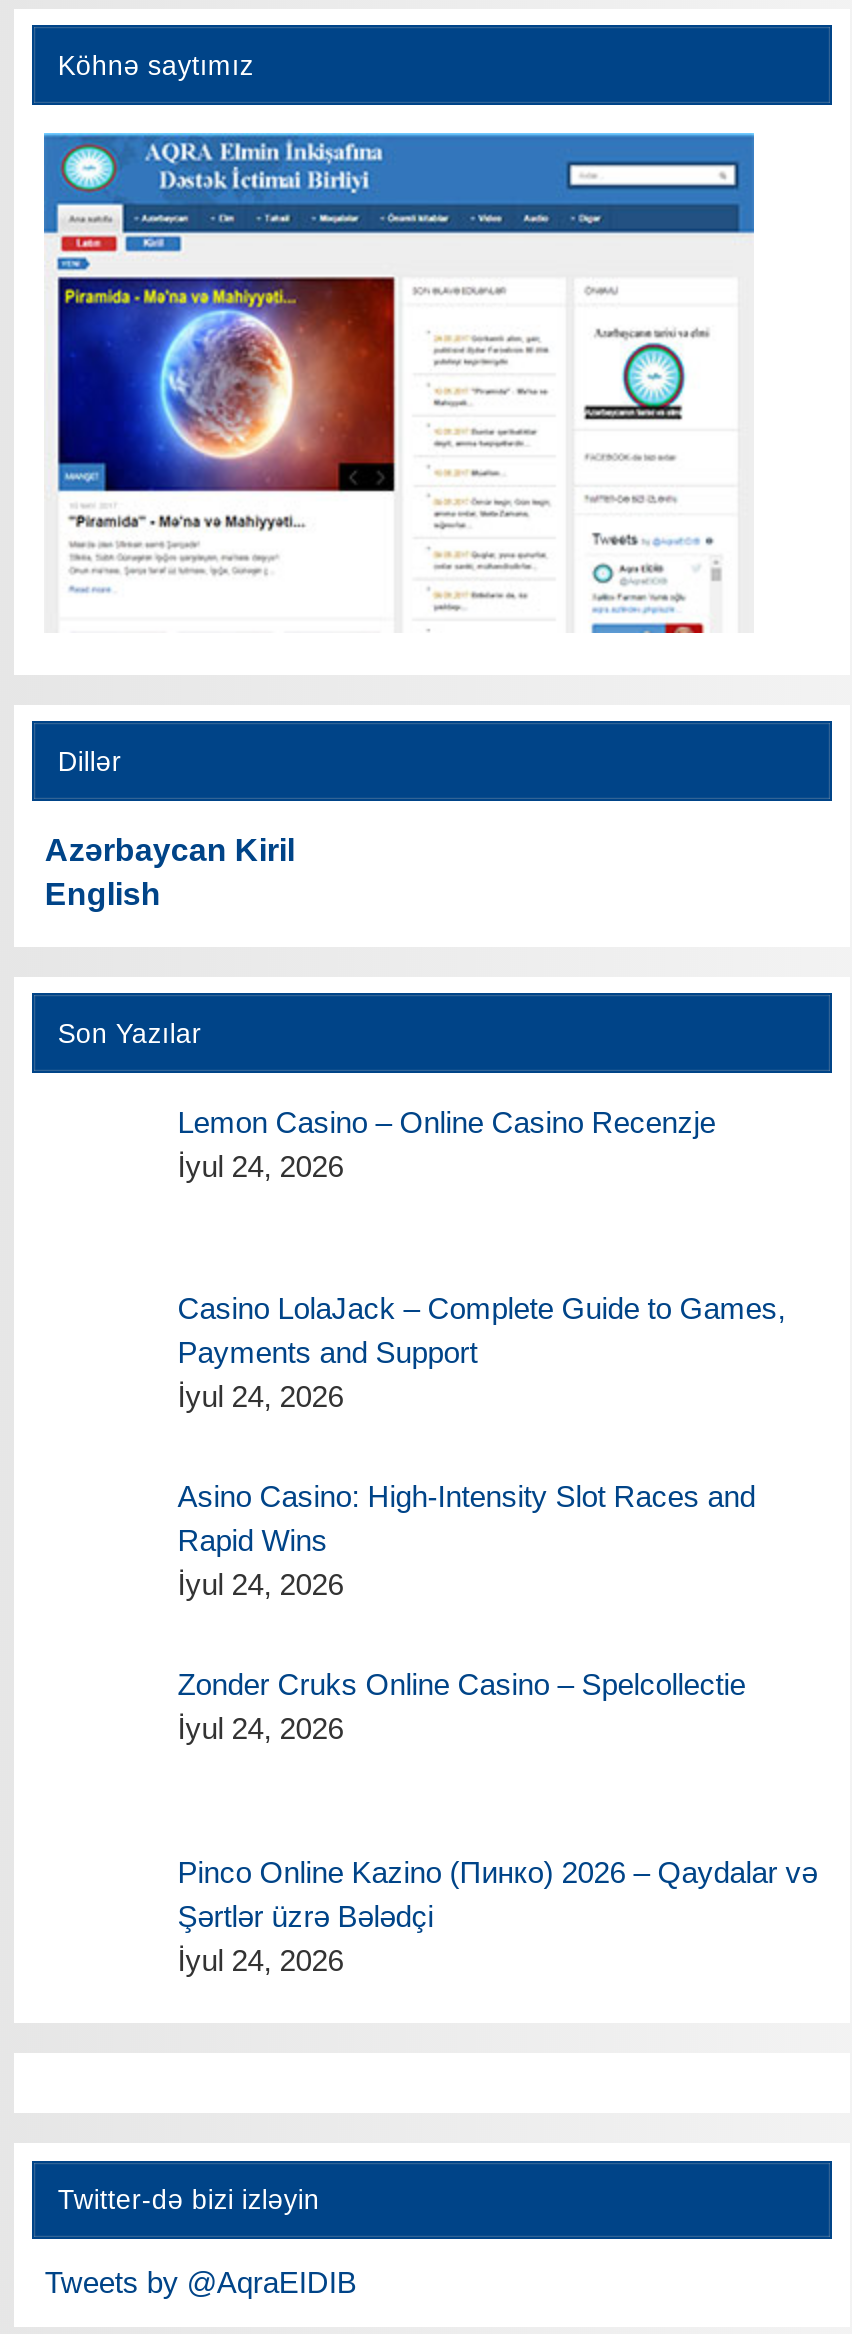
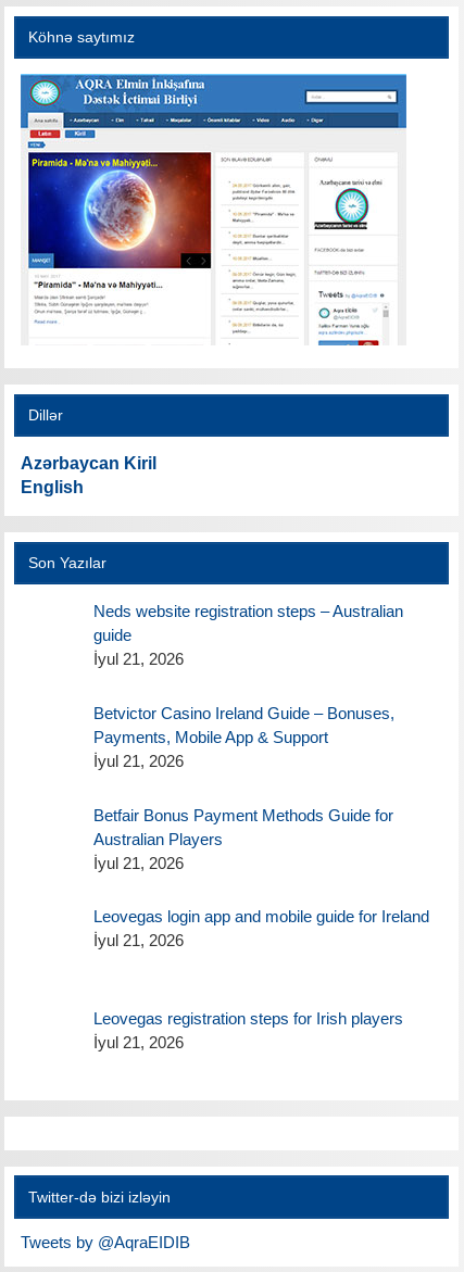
- Lemon Casino – Online Casino Recenzje
- İyul 24, 2026
+ Neds website registration steps – Australian
+ guide
+ İyul 21, 2026

- Casino LolaJack – Complete Guide to Games,
- Payments and Support
- İyul 24, 2026
+ Betvictor Casino Ireland Guide – Bonuses,
+ Payments, Mobile App & Support
+ İyul 21, 2026

- Asino Casino: High‑Intensity Slot Races and
- Rapid Wins
- İyul 24, 2026
+ Betfair Bonus Payment Methods Guide for
+ Australian Players
+ İyul 21, 2026

- Zonder Cruks Online Casino – Spelcollectie
- İyul 24, 2026
+ Leovegas login app and mobile guide for Ireland
+ İyul 21, 2026

- Pinco Online Kazino (Пинко) 2026 – Qaydalar və
- Şərtlər üzrə Bələdçi
- İyul 24, 2026
+ Leovegas registration steps for Irish players
+ İyul 21, 2026
